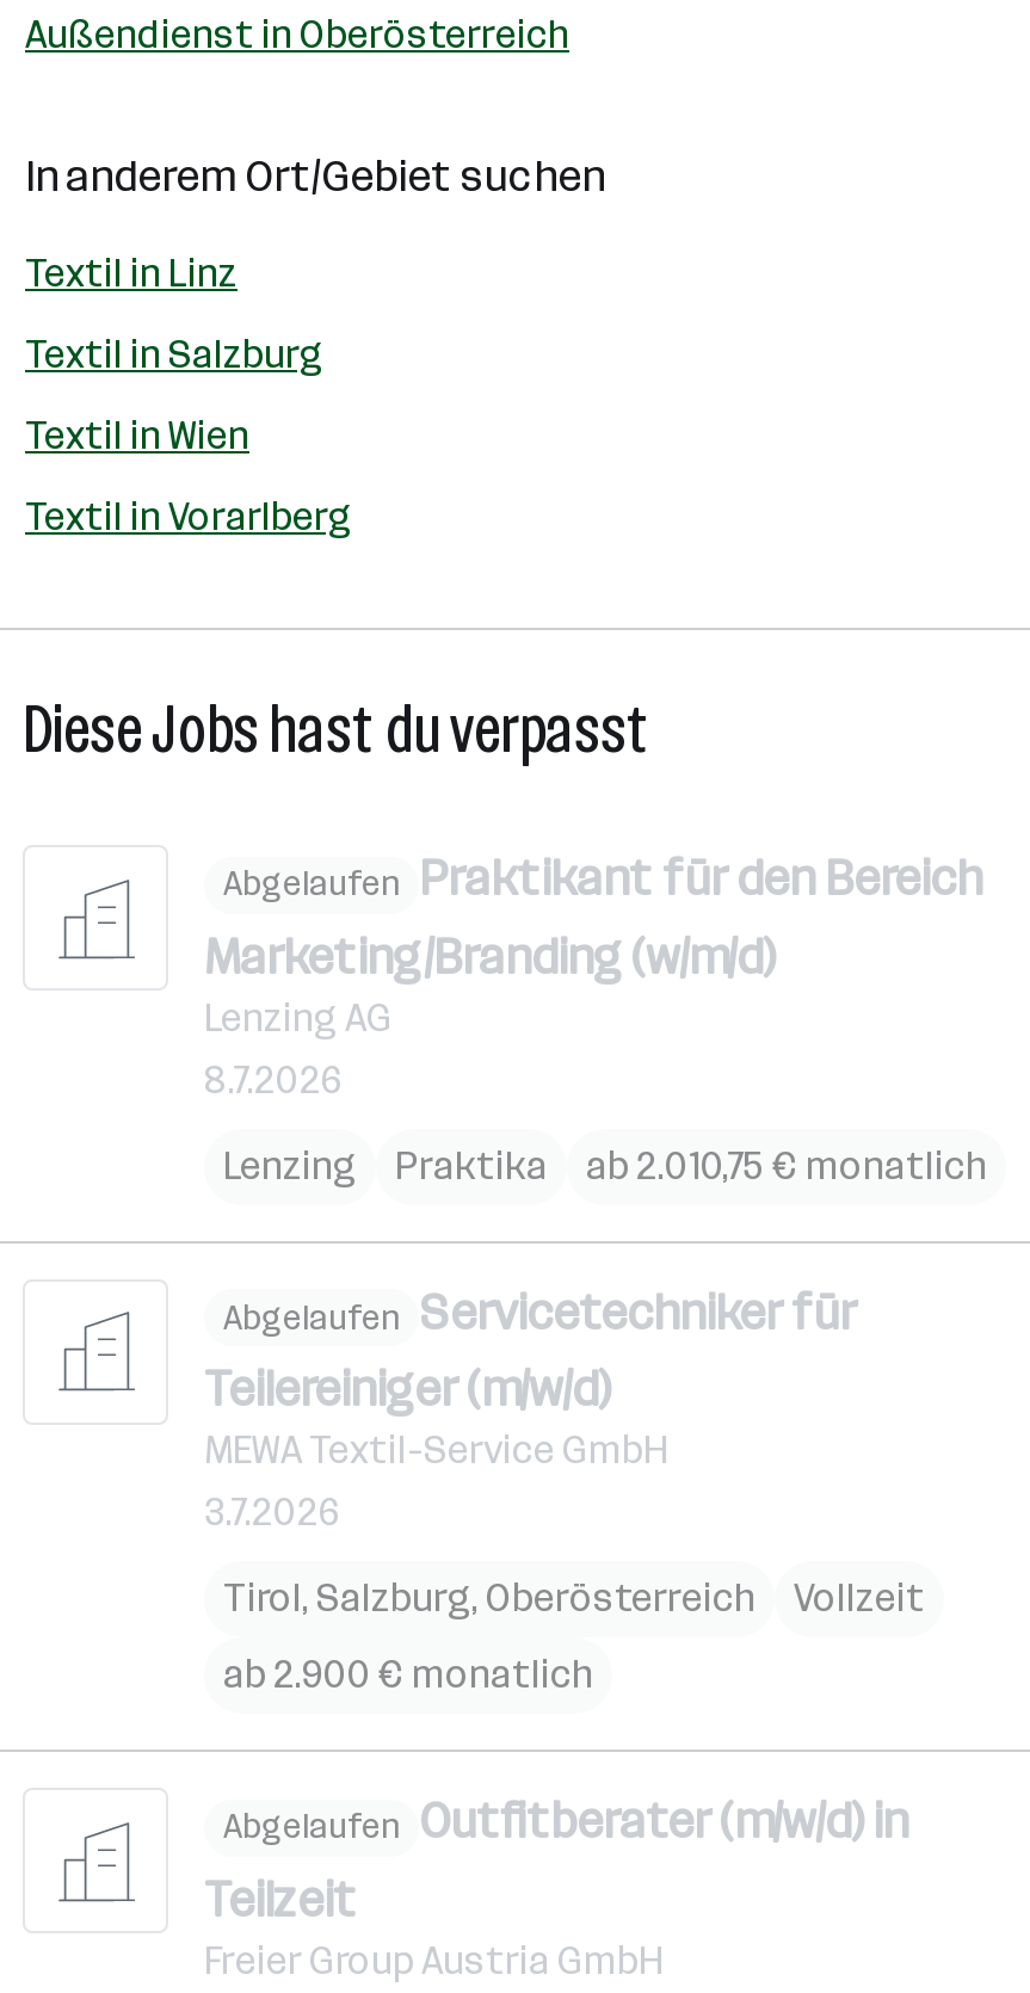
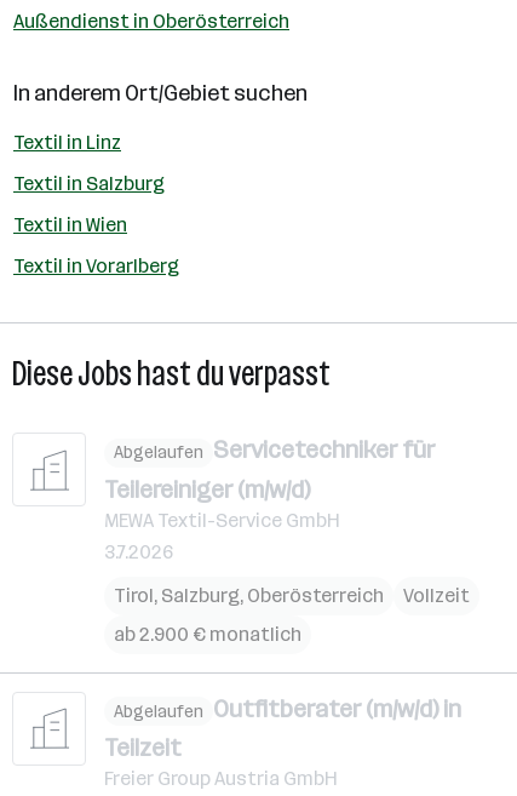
- Abgelaufen Praktikant für den Bereich
- Marketing/Branding (w/m/d)
- Lenzing AG
- 8.7.2026
- Lenzing
- Praktika
- ab 2.010,75 € monatlich
